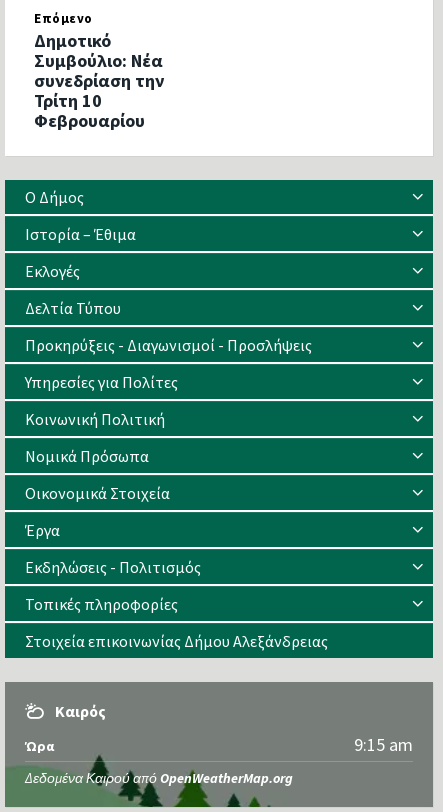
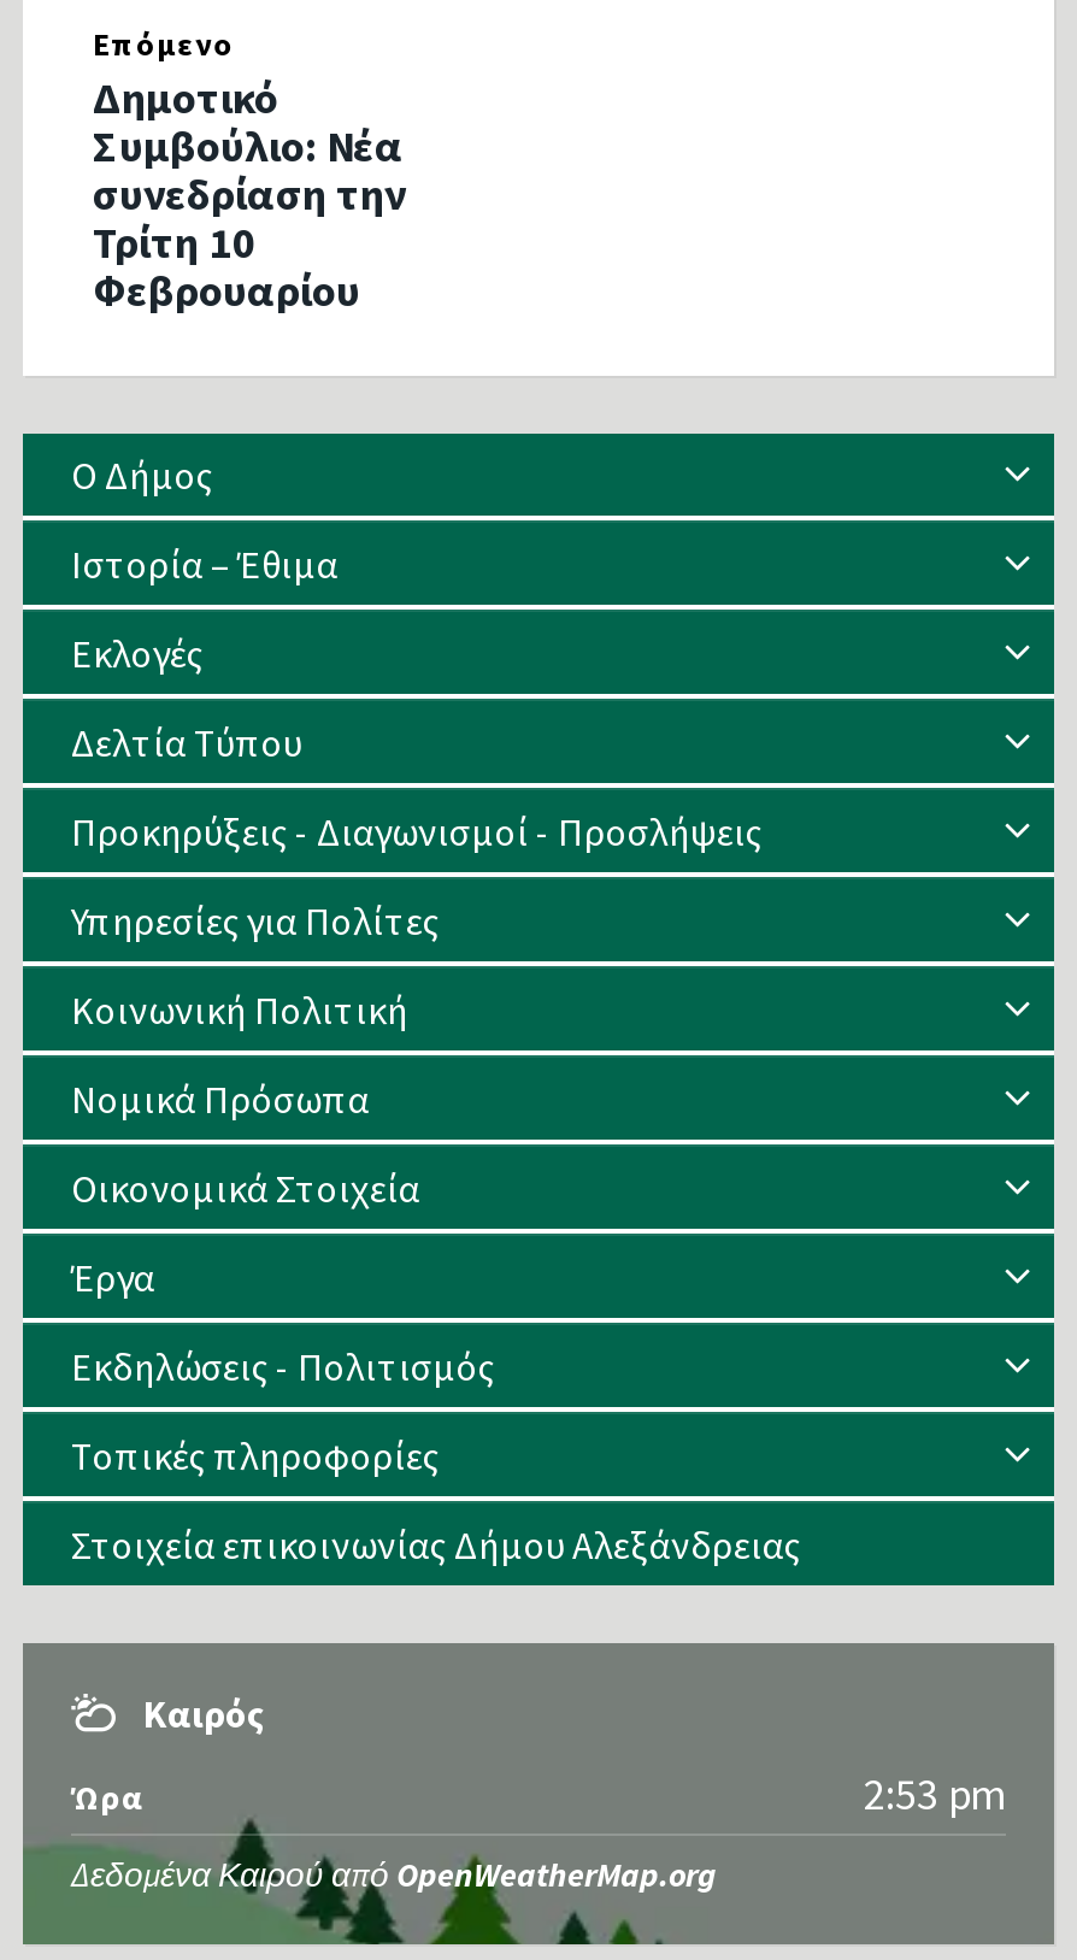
- 9:15 am
+ 2:53 pm
